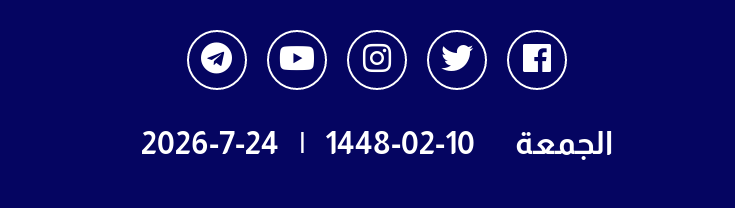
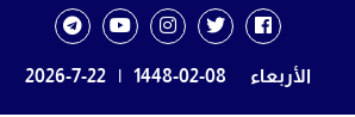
- 2026-7-24
+ 2026-7-22

- الجمعة
- 1448-02-10
+ الأربعاء
+ 1448-02-08
